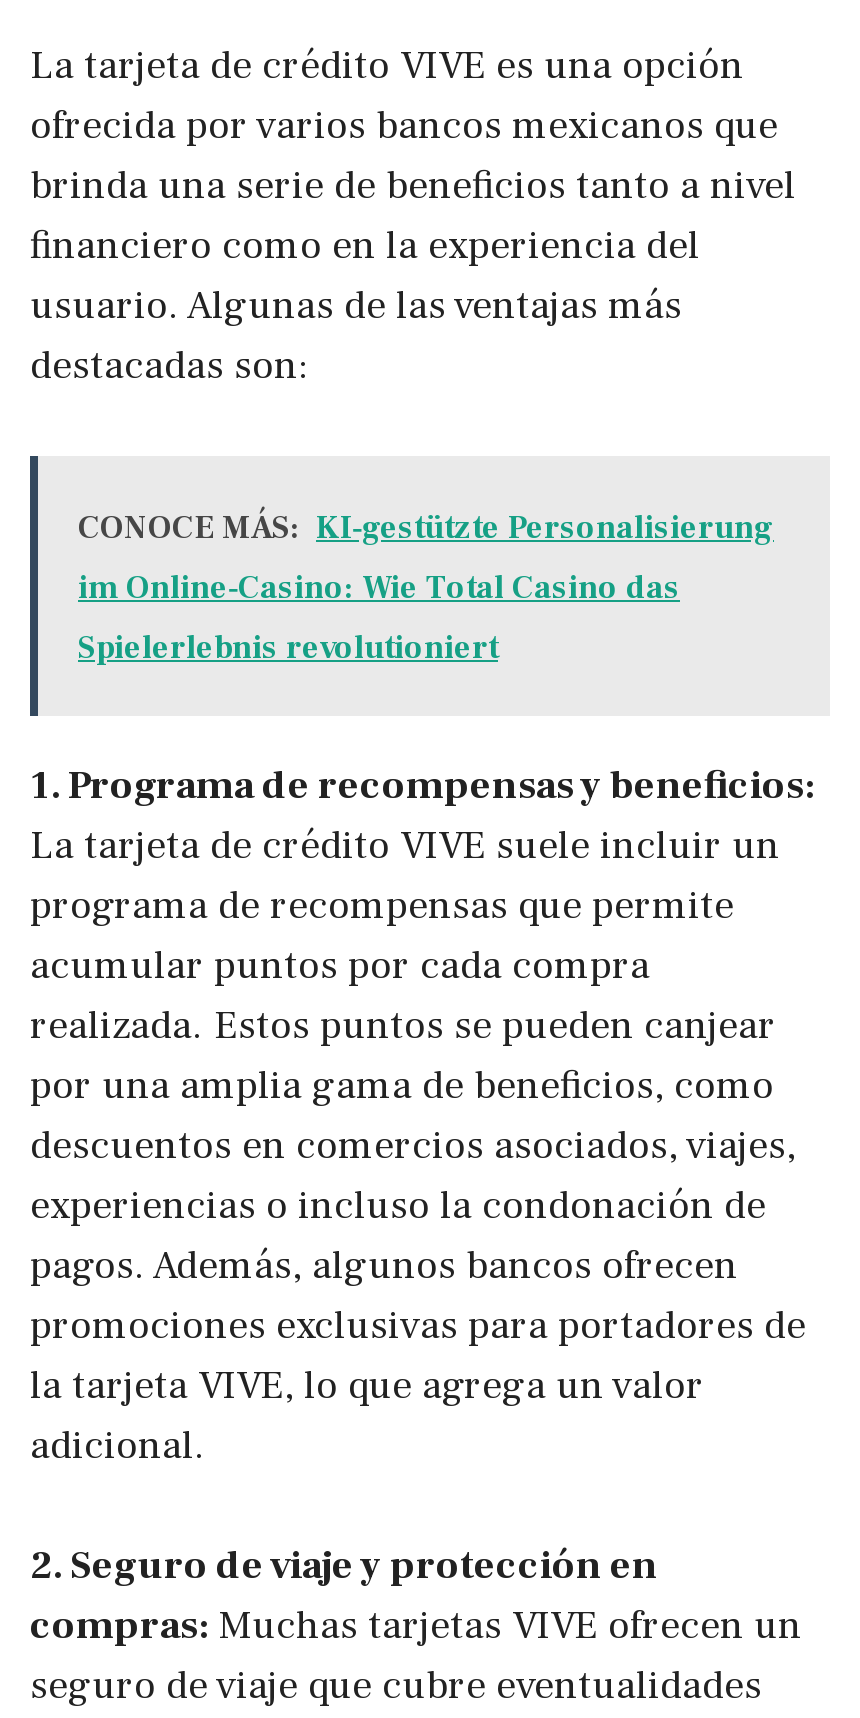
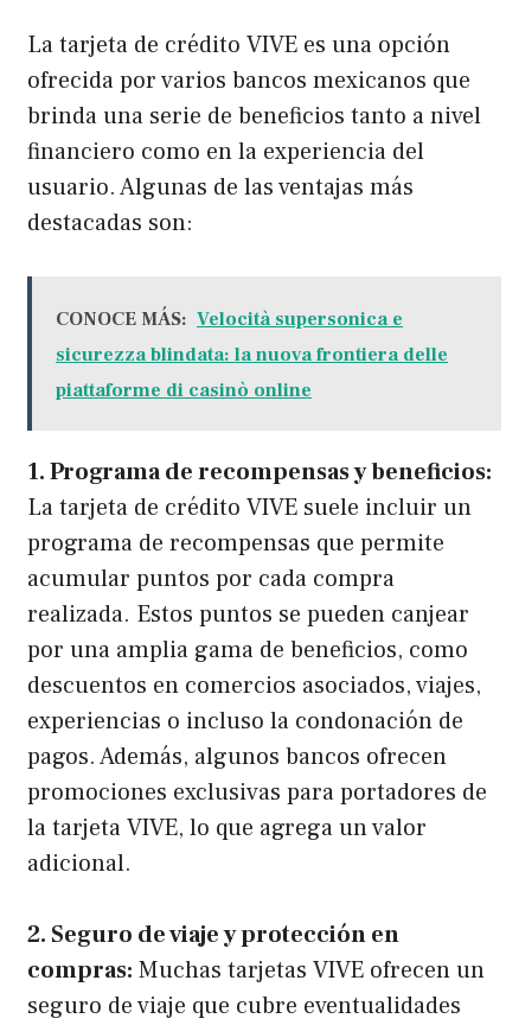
- CONOCE MÁS: KI‑gestützte Personalisierung
+ CONOCE MÁS: Velocità supersonica e

- im Online‑Casino: Wie Total Casino das
+ sicurezza blindata: la nuova frontiera delle

- Spielerlebnis revolutioniert
+ piattaforme di casinò online
